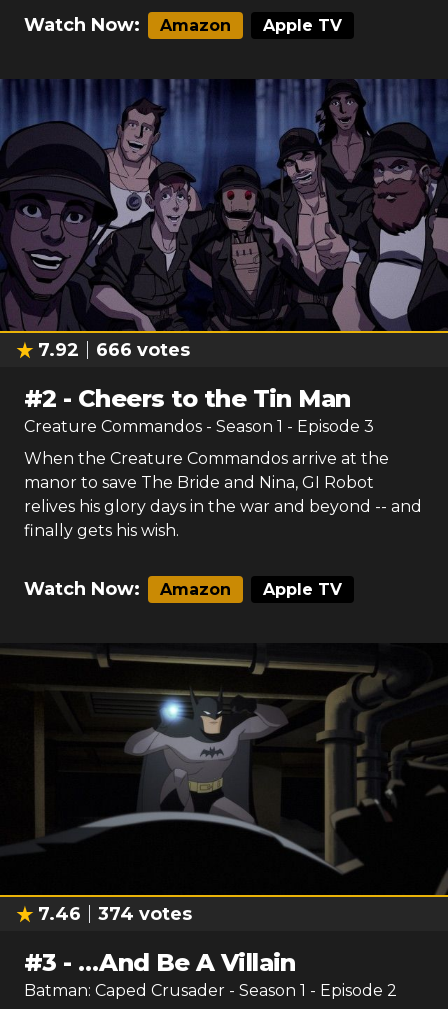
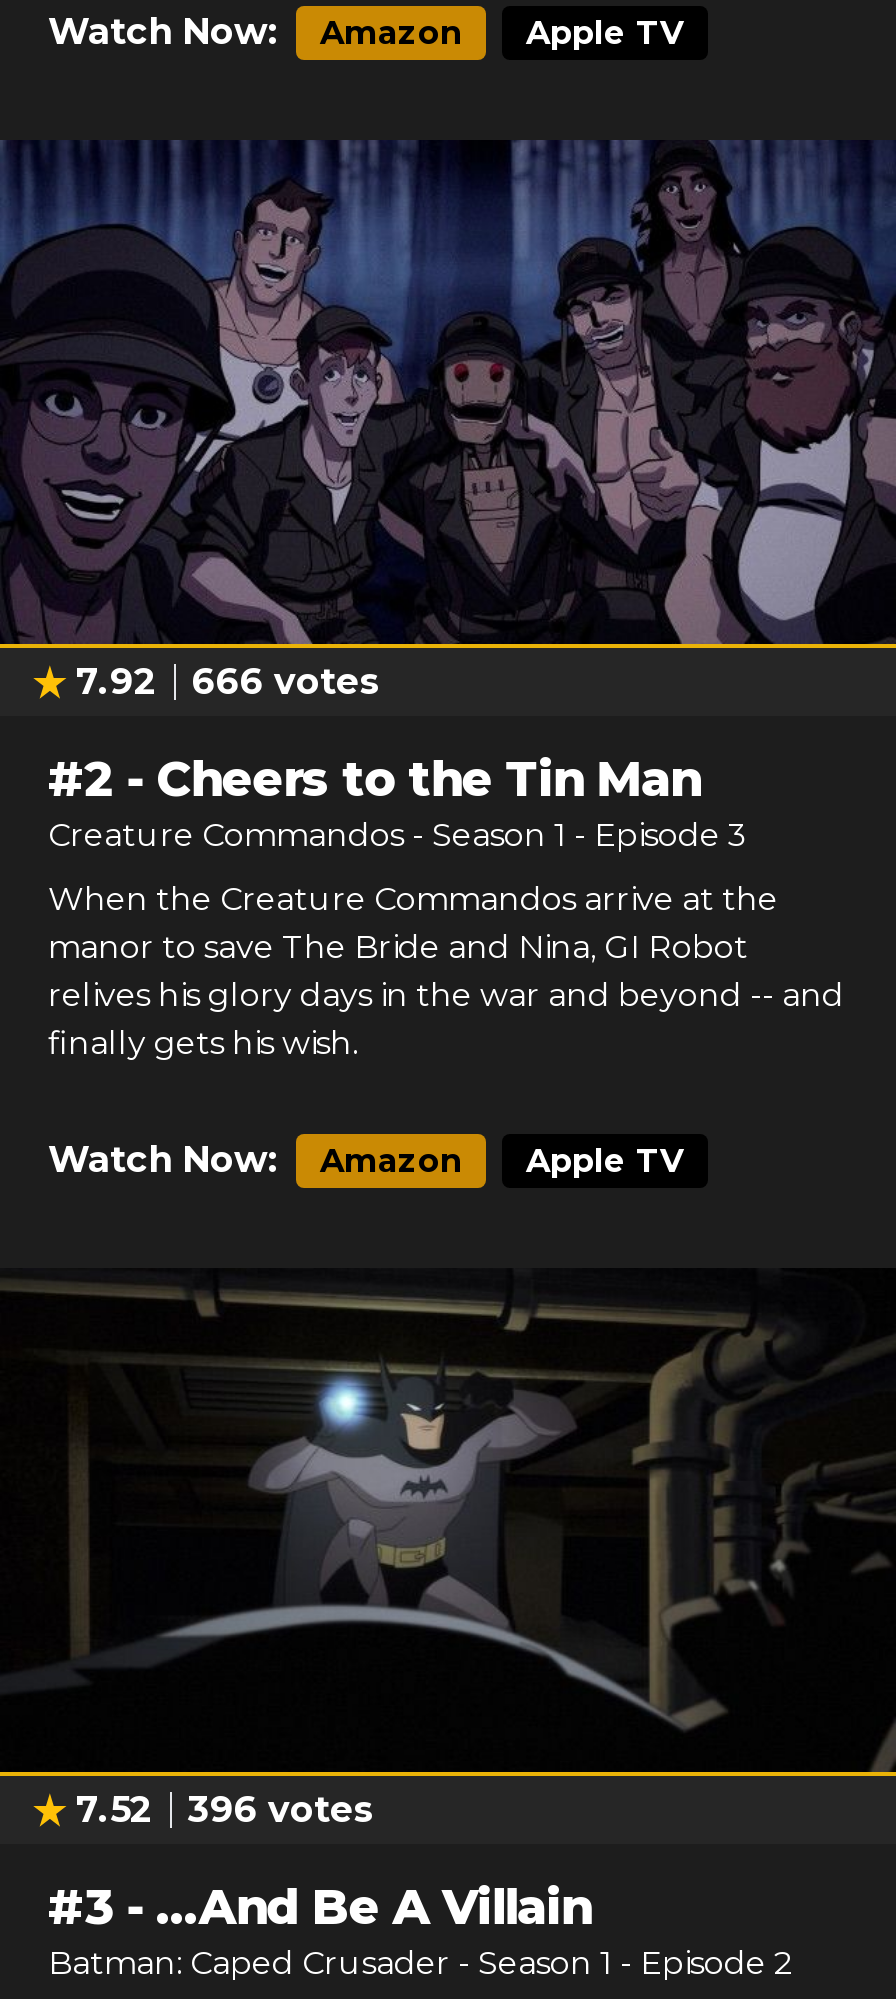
- 7.46
+ 7.52

- 374 votes
+ 396 votes
